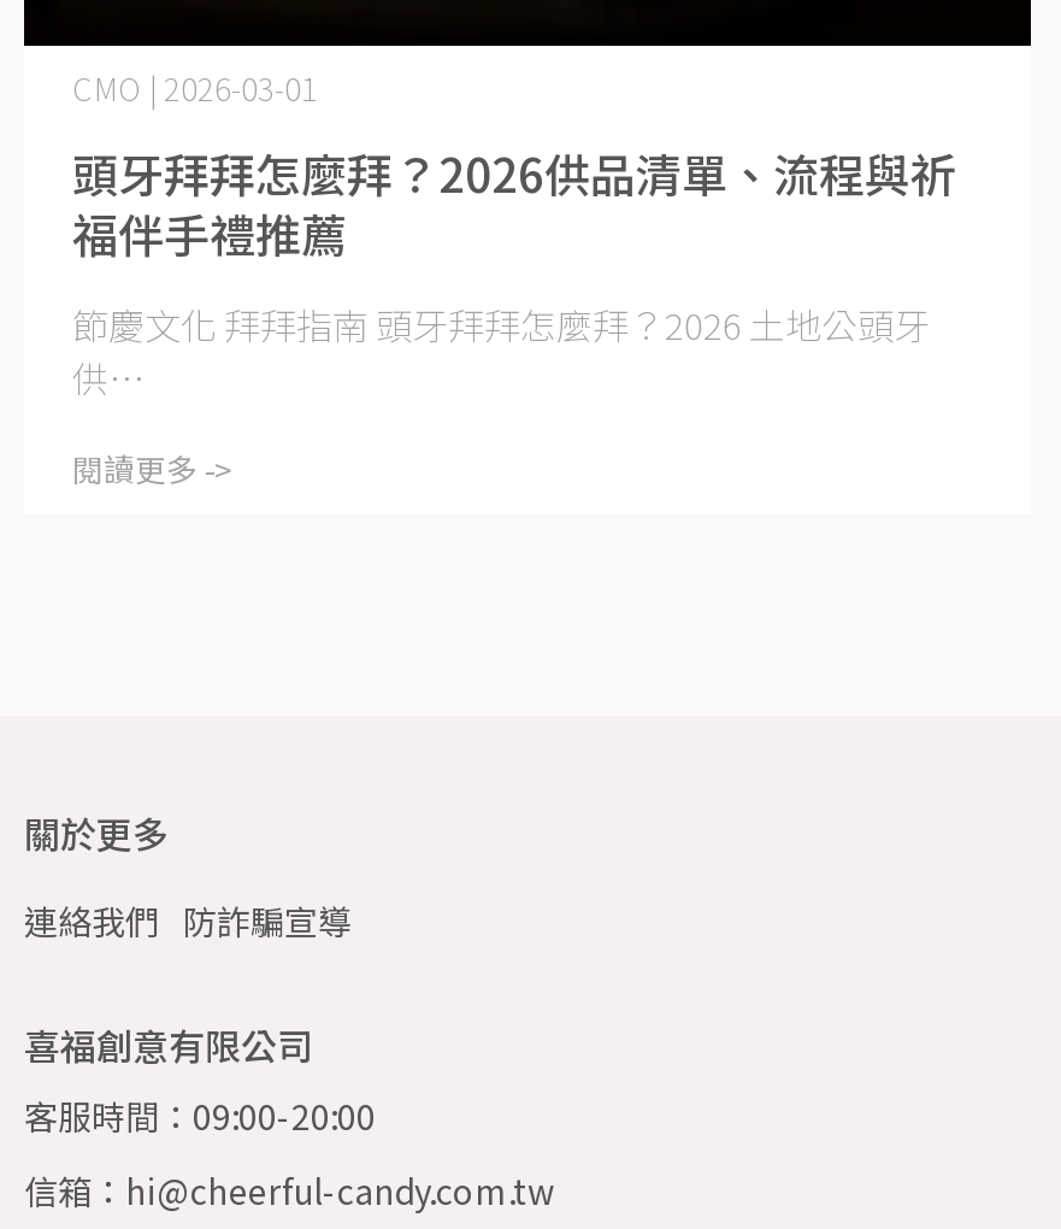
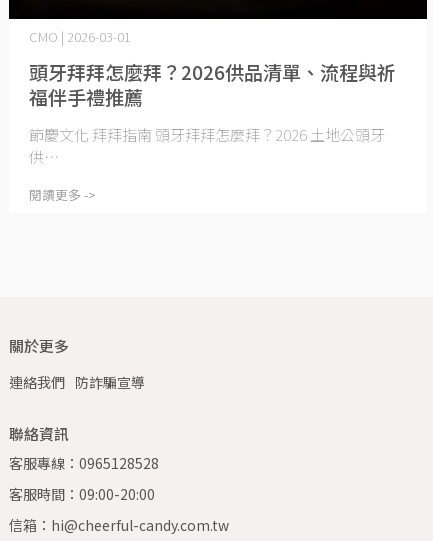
- 喜福創意有限公司
+ 聯絡資訊
+ 客服專線：0965128528
